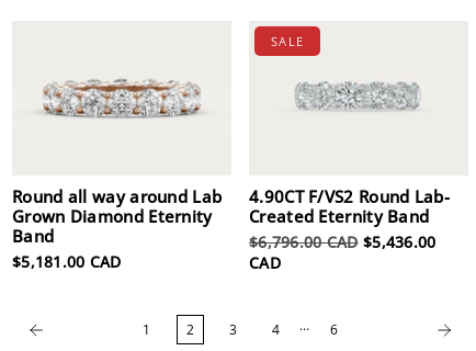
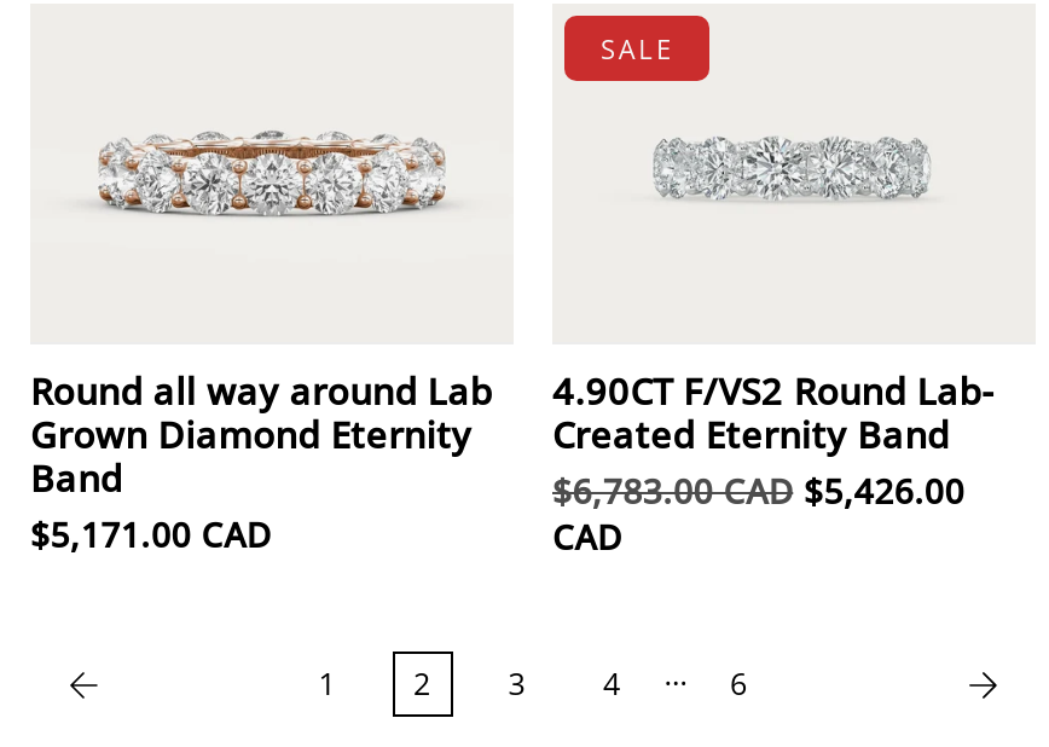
- $6,796.00 CAD $5,436.00
+ $6,783.00 CAD $5,426.00

- $5,181.00 CAD
+ $5,171.00 CAD
